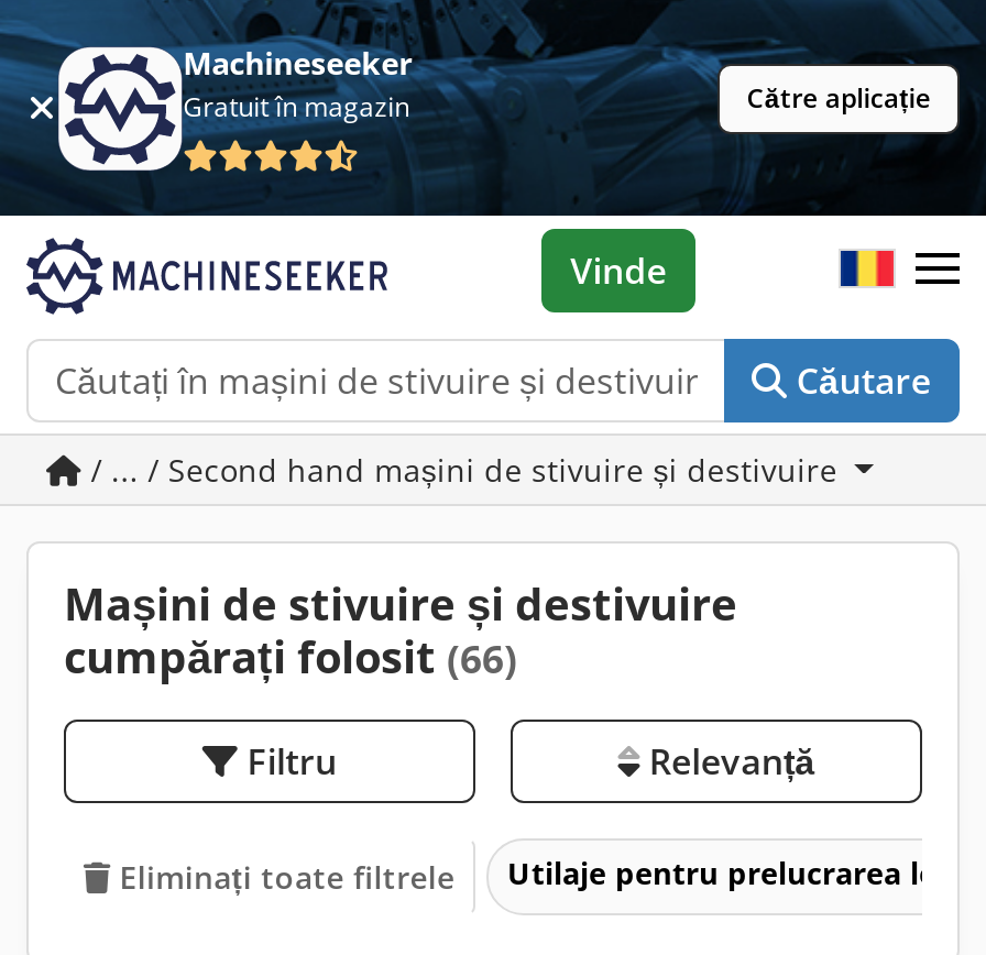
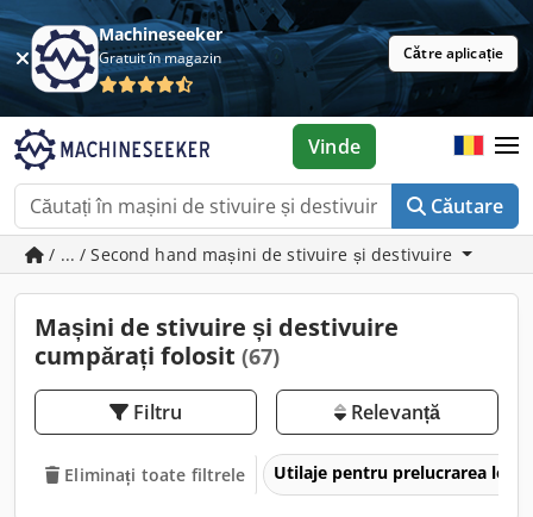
- cumpărați folosit (66)
+ cumpărați folosit (67)
